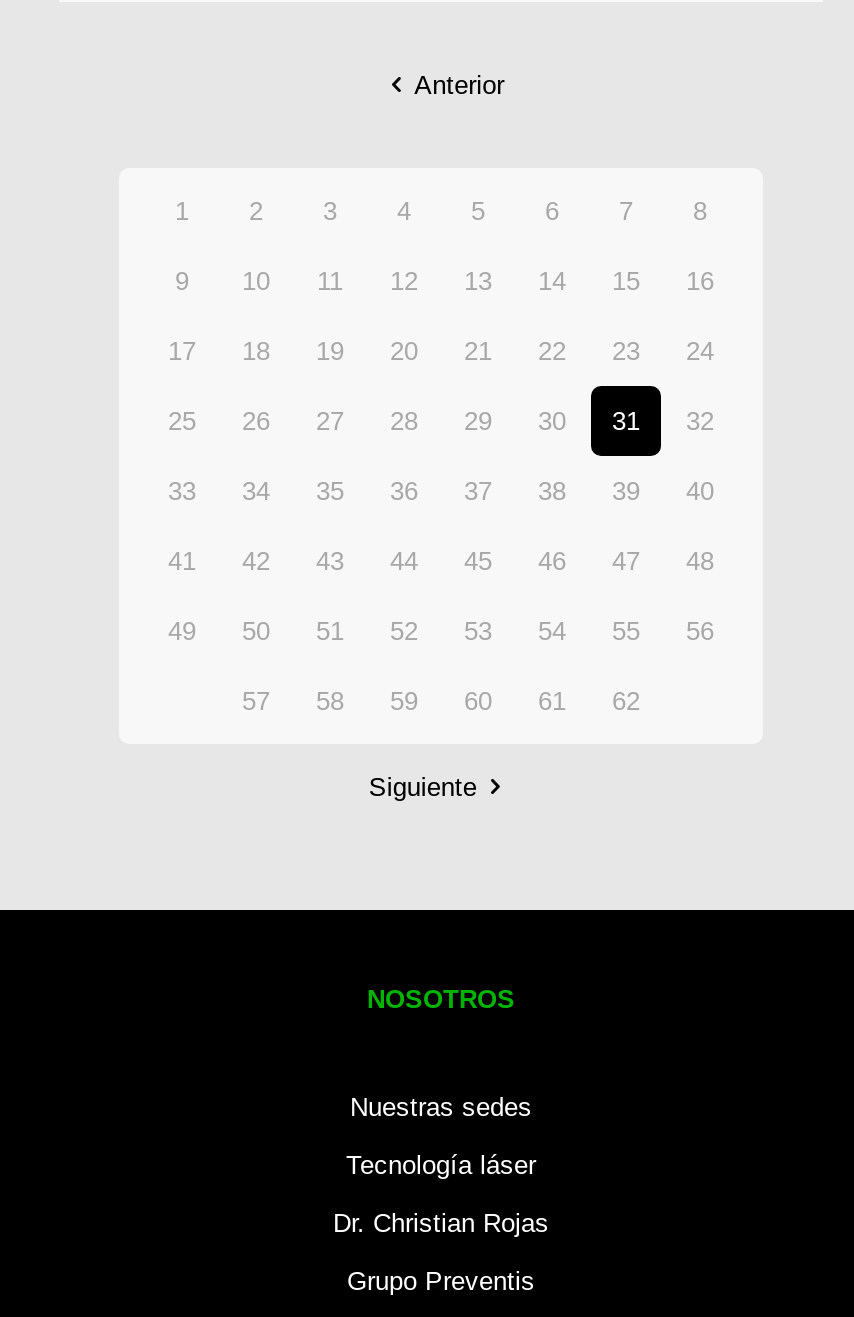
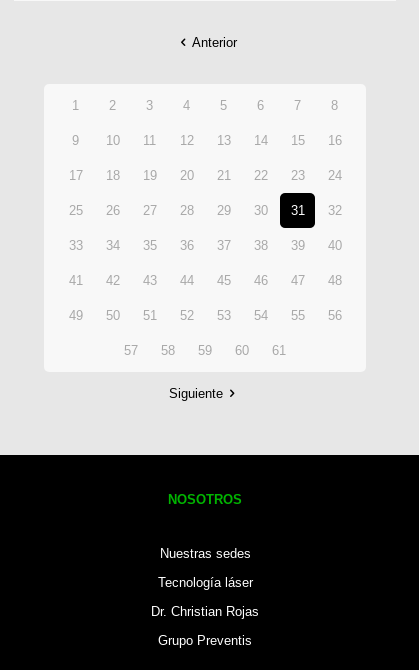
- 62
